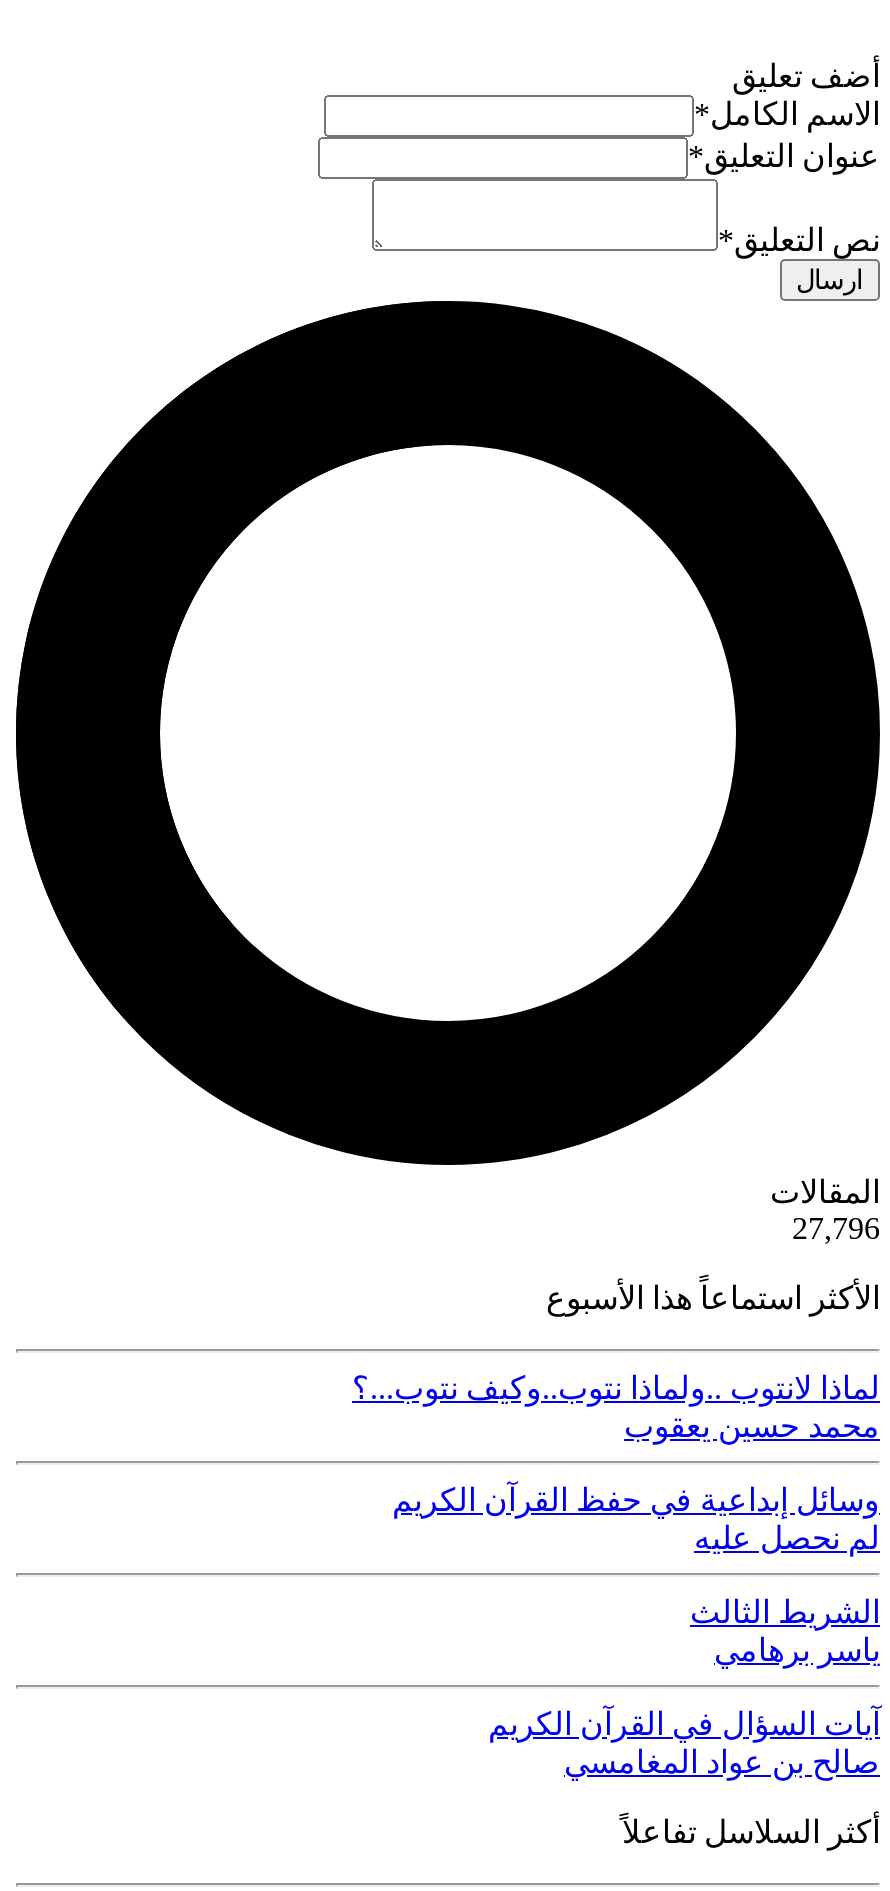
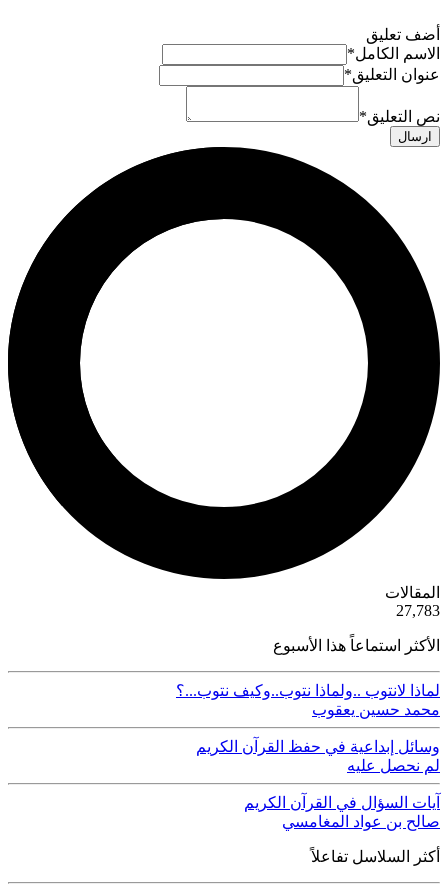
- 27,796
+ 27,783

- الشريط الثالث
- ياسر برهامي
